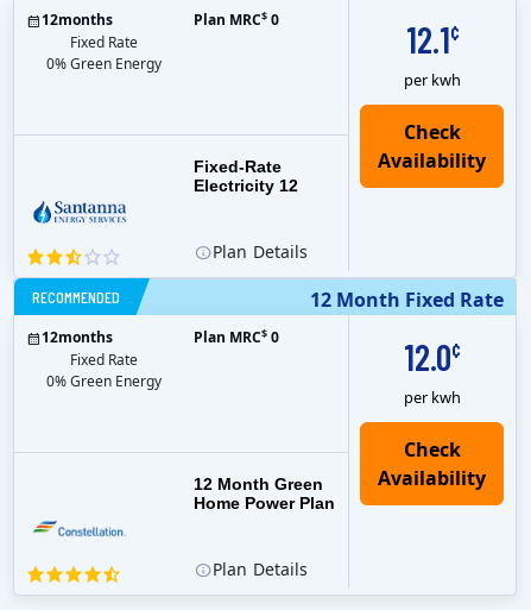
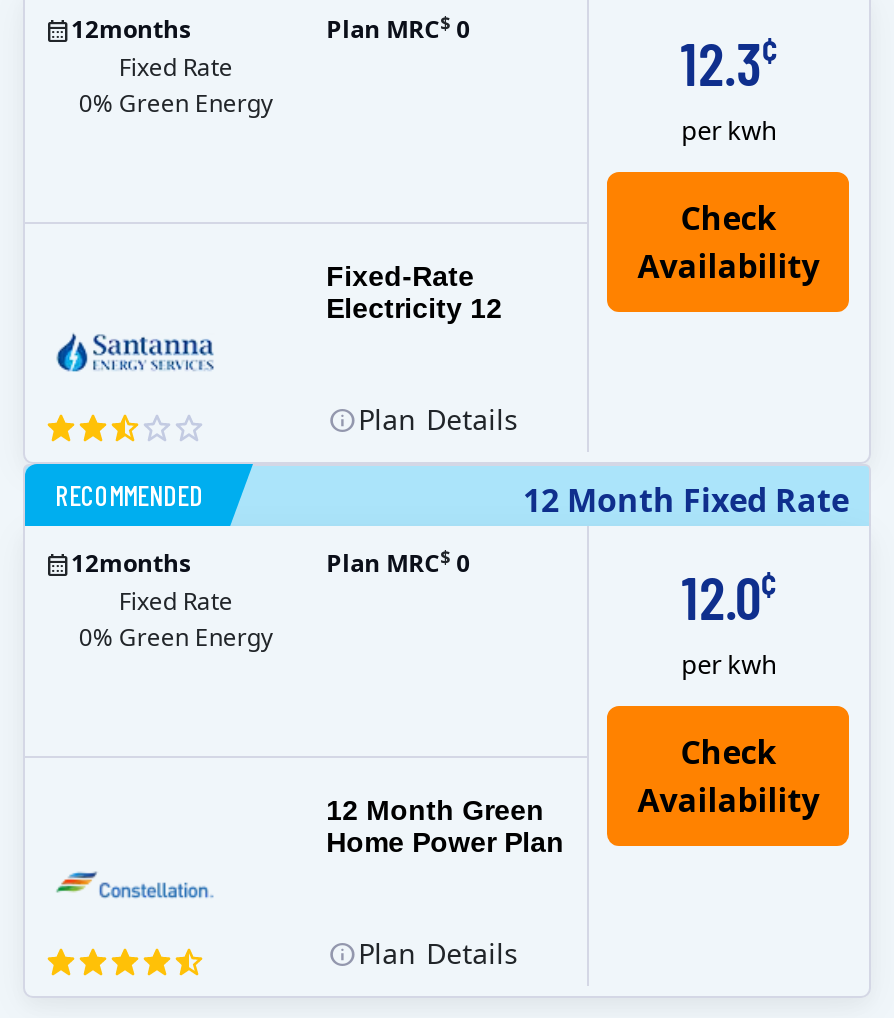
- 12.1¢
+ 12.3¢
